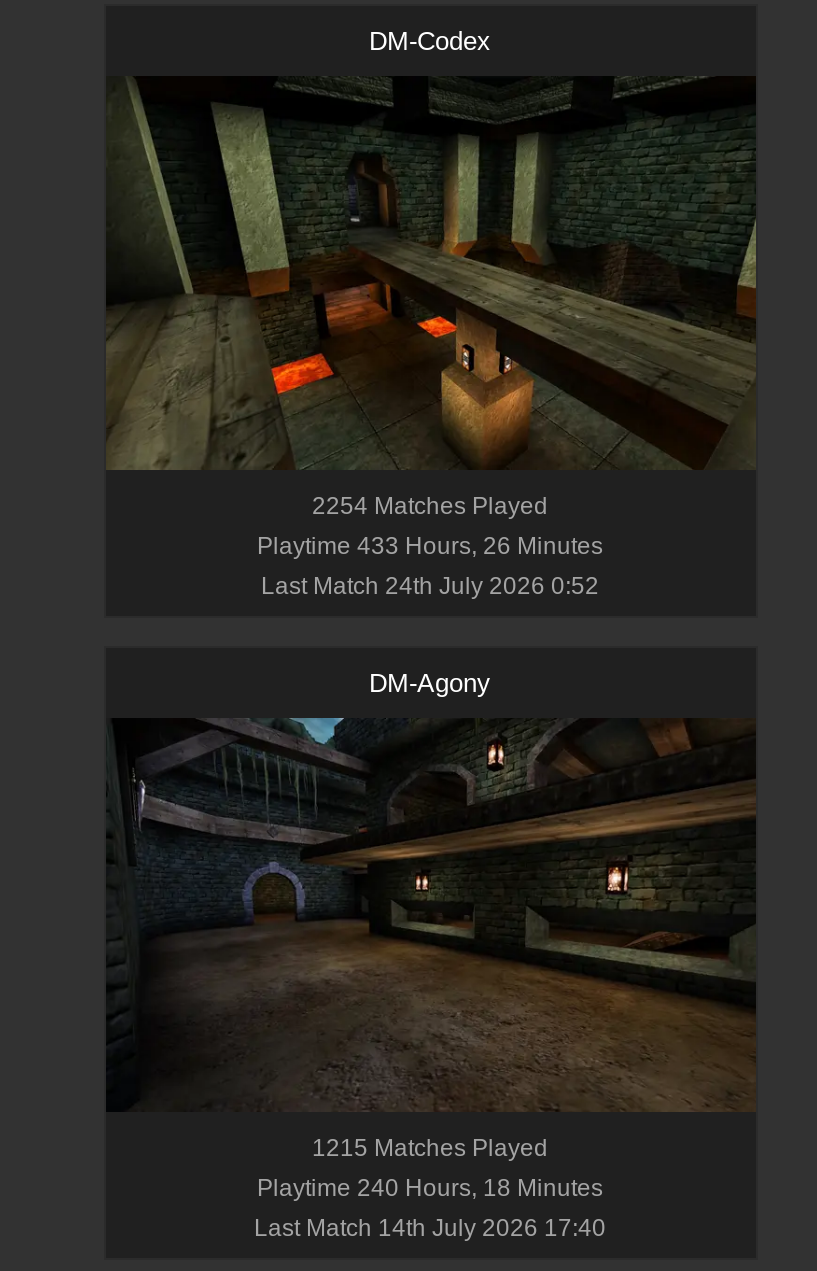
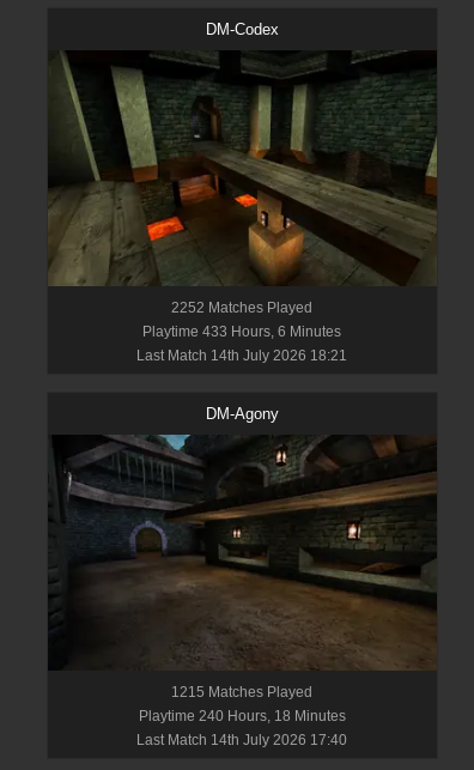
- 2254 Matches Played
+ 2252 Matches Played

- Playtime 433 Hours, 26 Minutes
+ Playtime 433 Hours, 6 Minutes

- Last Match 24th July 2026 0:52
+ Last Match 14th July 2026 18:21
